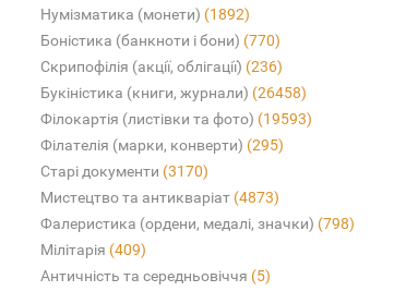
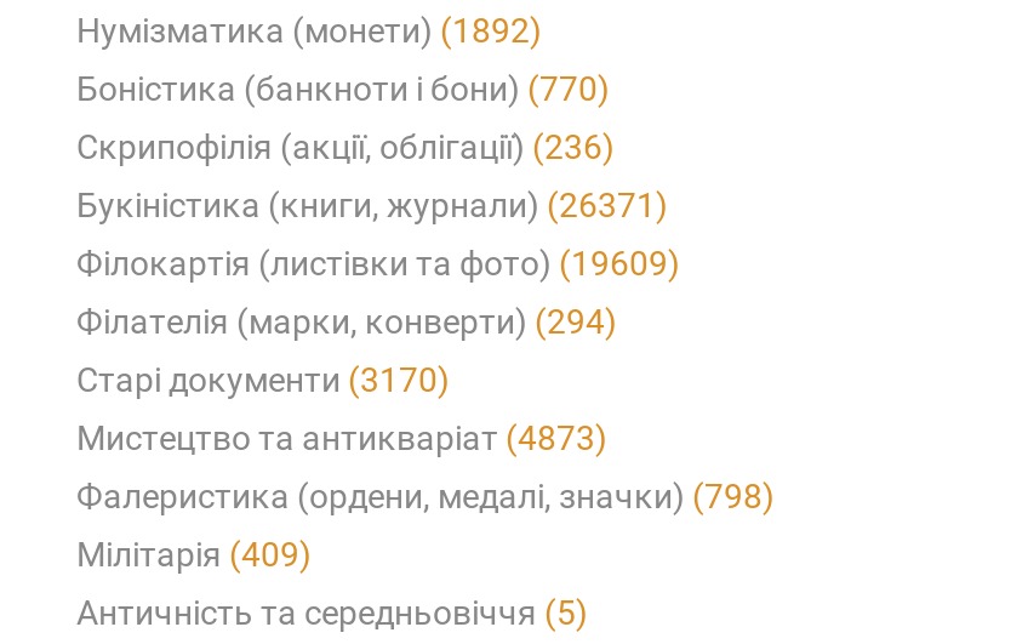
- Букіністика (книги, журнали) (26458)
+ Букіністика (книги, журнали) (26371)

- Філокартія (листівки та фото) (19593)
+ Філокартія (листівки та фото) (19609)

- Філателія (марки, конверти) (295)
+ Філателія (марки, конверти) (294)
